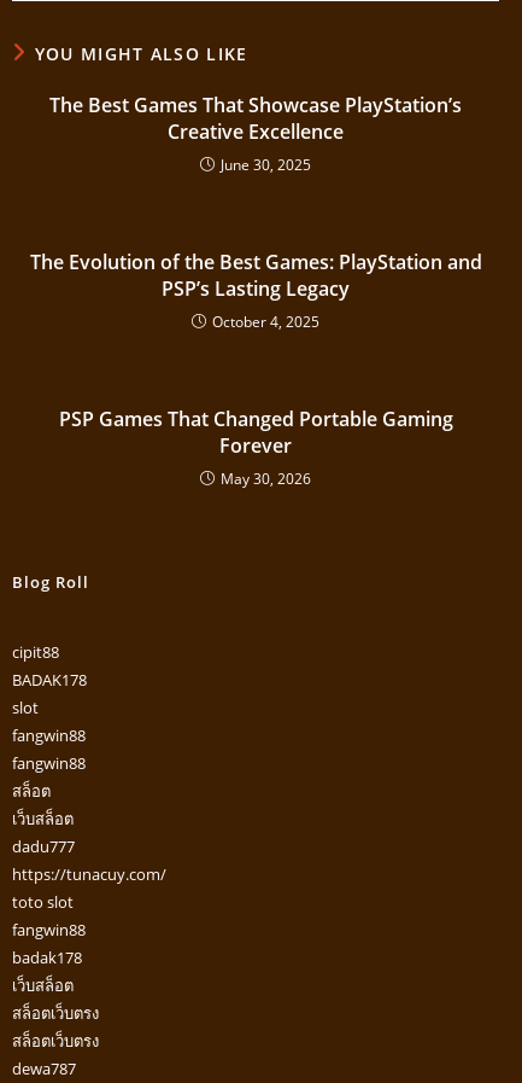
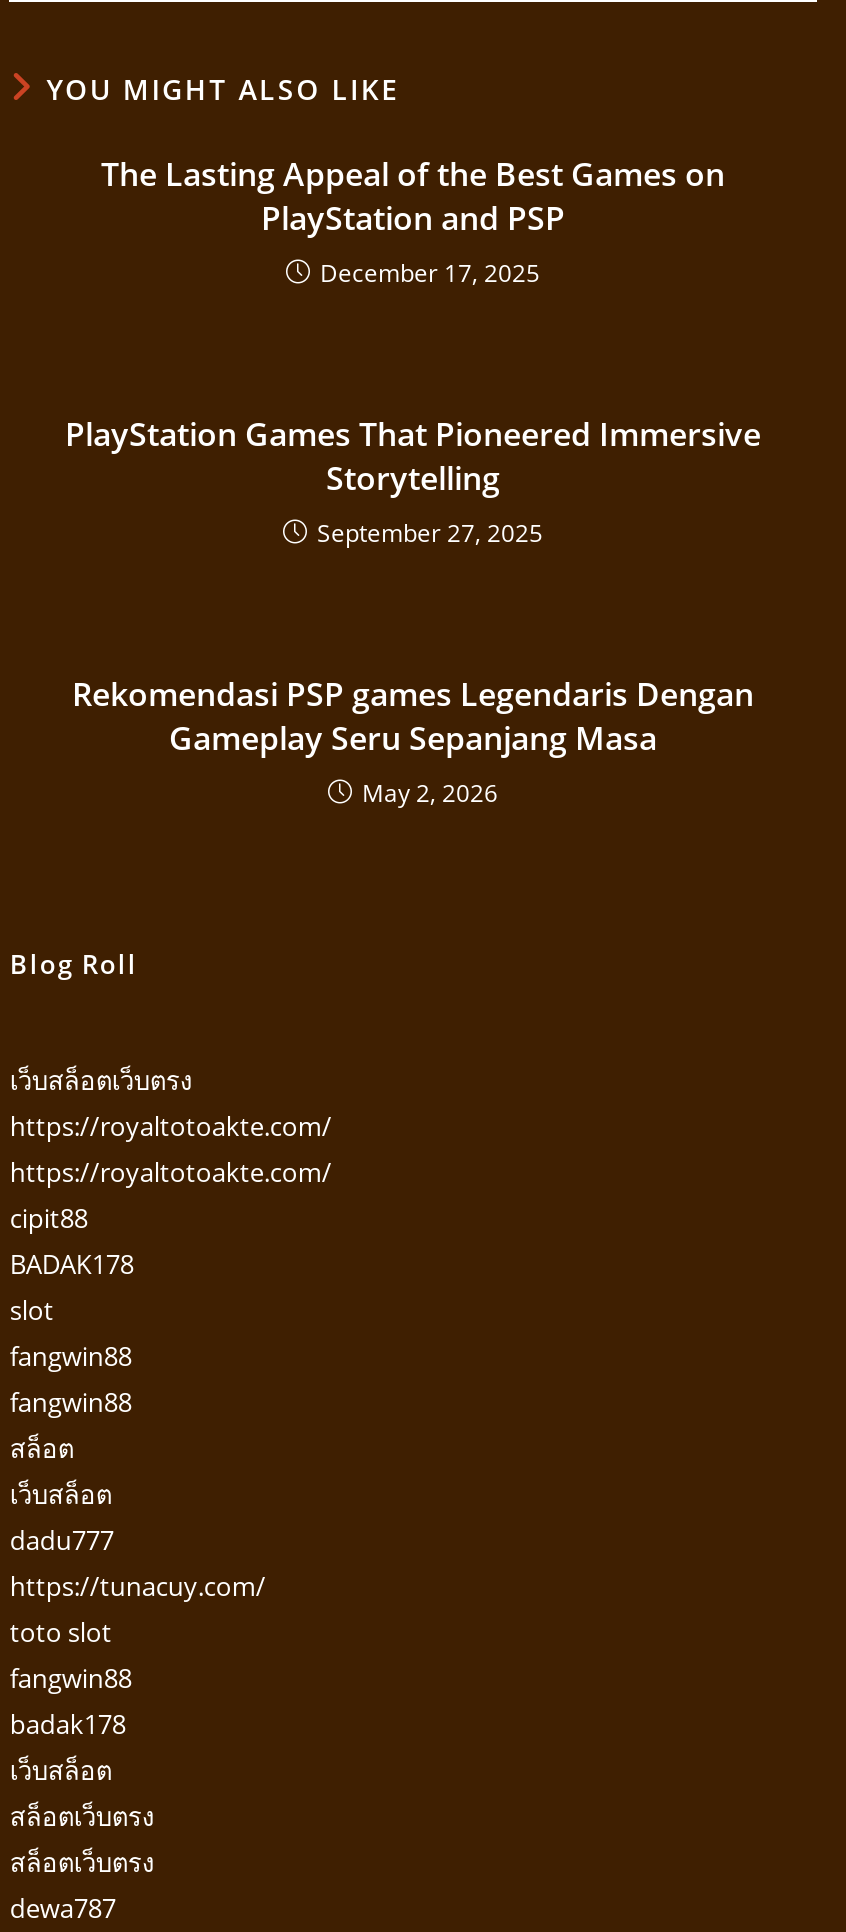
- The Best Games That Showcase PlayStation’s
- Creative Excellence
- June 30, 2025
+ The Lasting Appeal of the Best Games on
+ PlayStation and PSP
+ December 17, 2025

- The Evolution of the Best Games: PlayStation and
- PSP’s Lasting Legacy
- October 4, 2025
+ PlayStation Games That Pioneered Immersive
+ Storytelling
+ September 27, 2025

- PSP Games That Changed Portable Gaming
- Forever
- May 30, 2026
+ Rekomendasi PSP games Legendaris Dengan
+ Gameplay Seru Sepanjang Masa
+ May 2, 2026

+ เว็บสล็อตเว็บตรง
+ https://royaltotoakte.com/
+ https://royaltotoakte.com/
